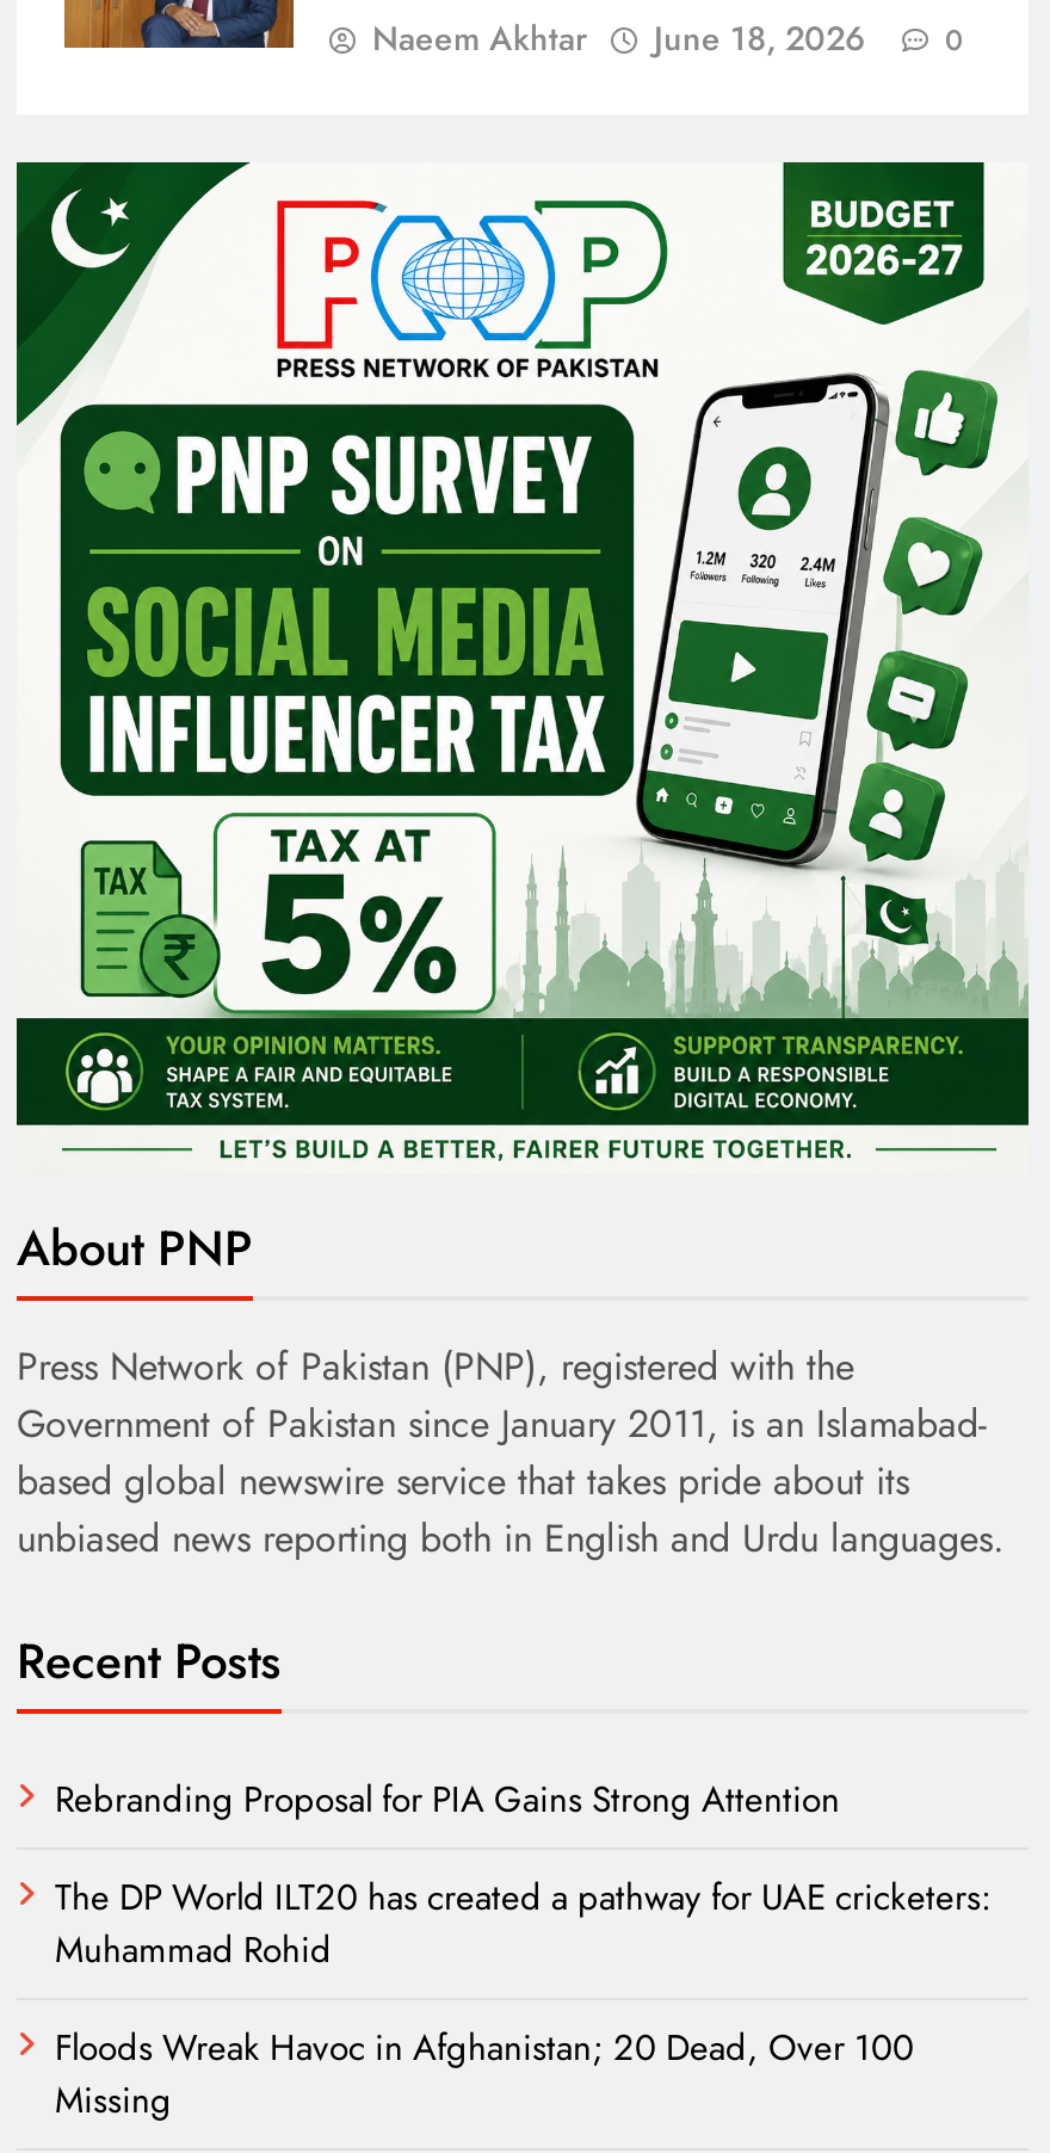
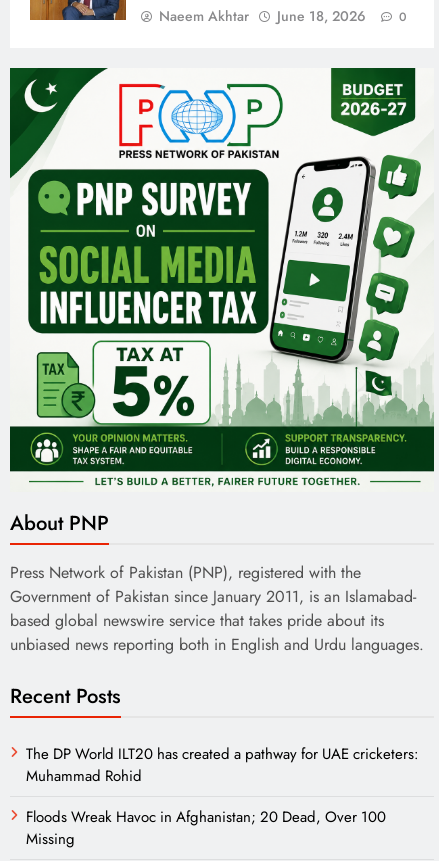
- Rebranding Proposal for PIA Gains Strong Attention
